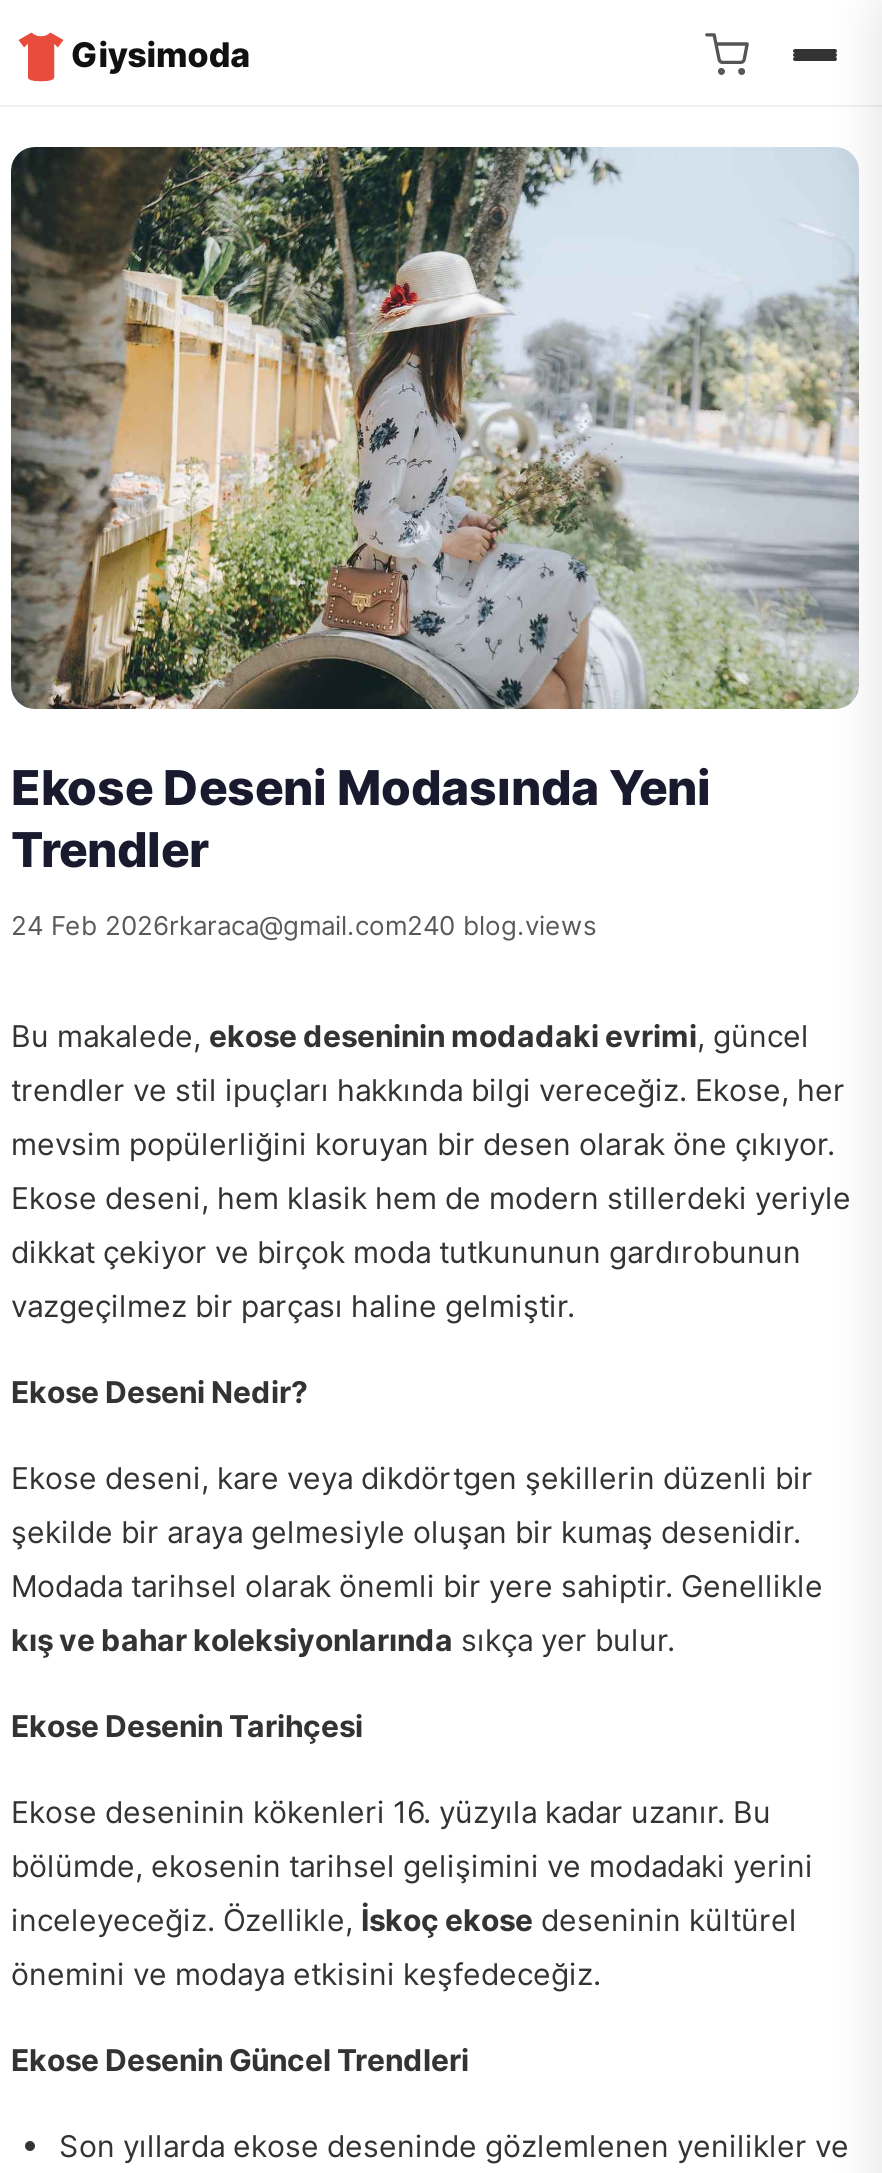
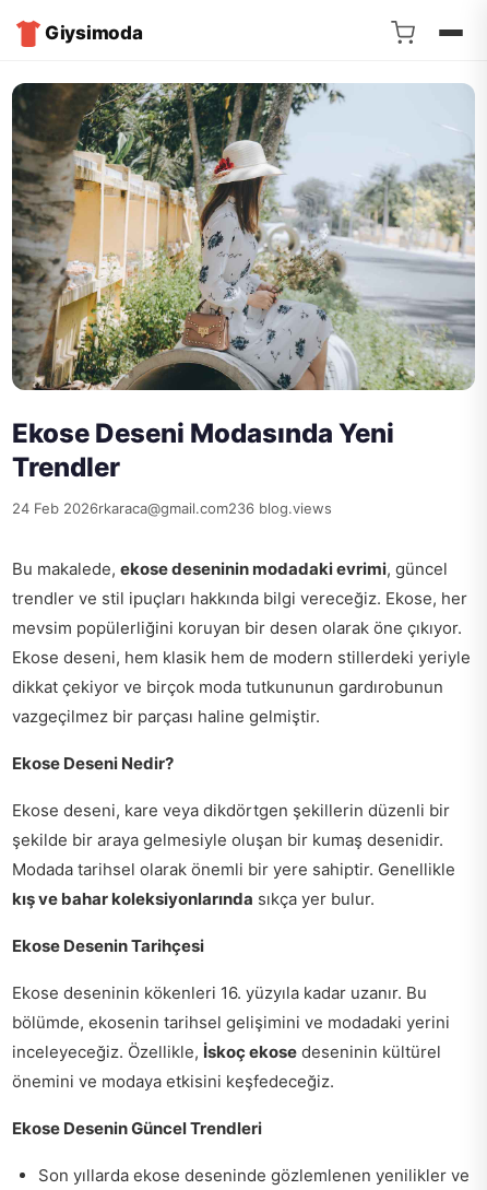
- 24 Feb 2026rkaraca@gmail.com240 blog.views
+ 24 Feb 2026rkaraca@gmail.com236 blog.views
